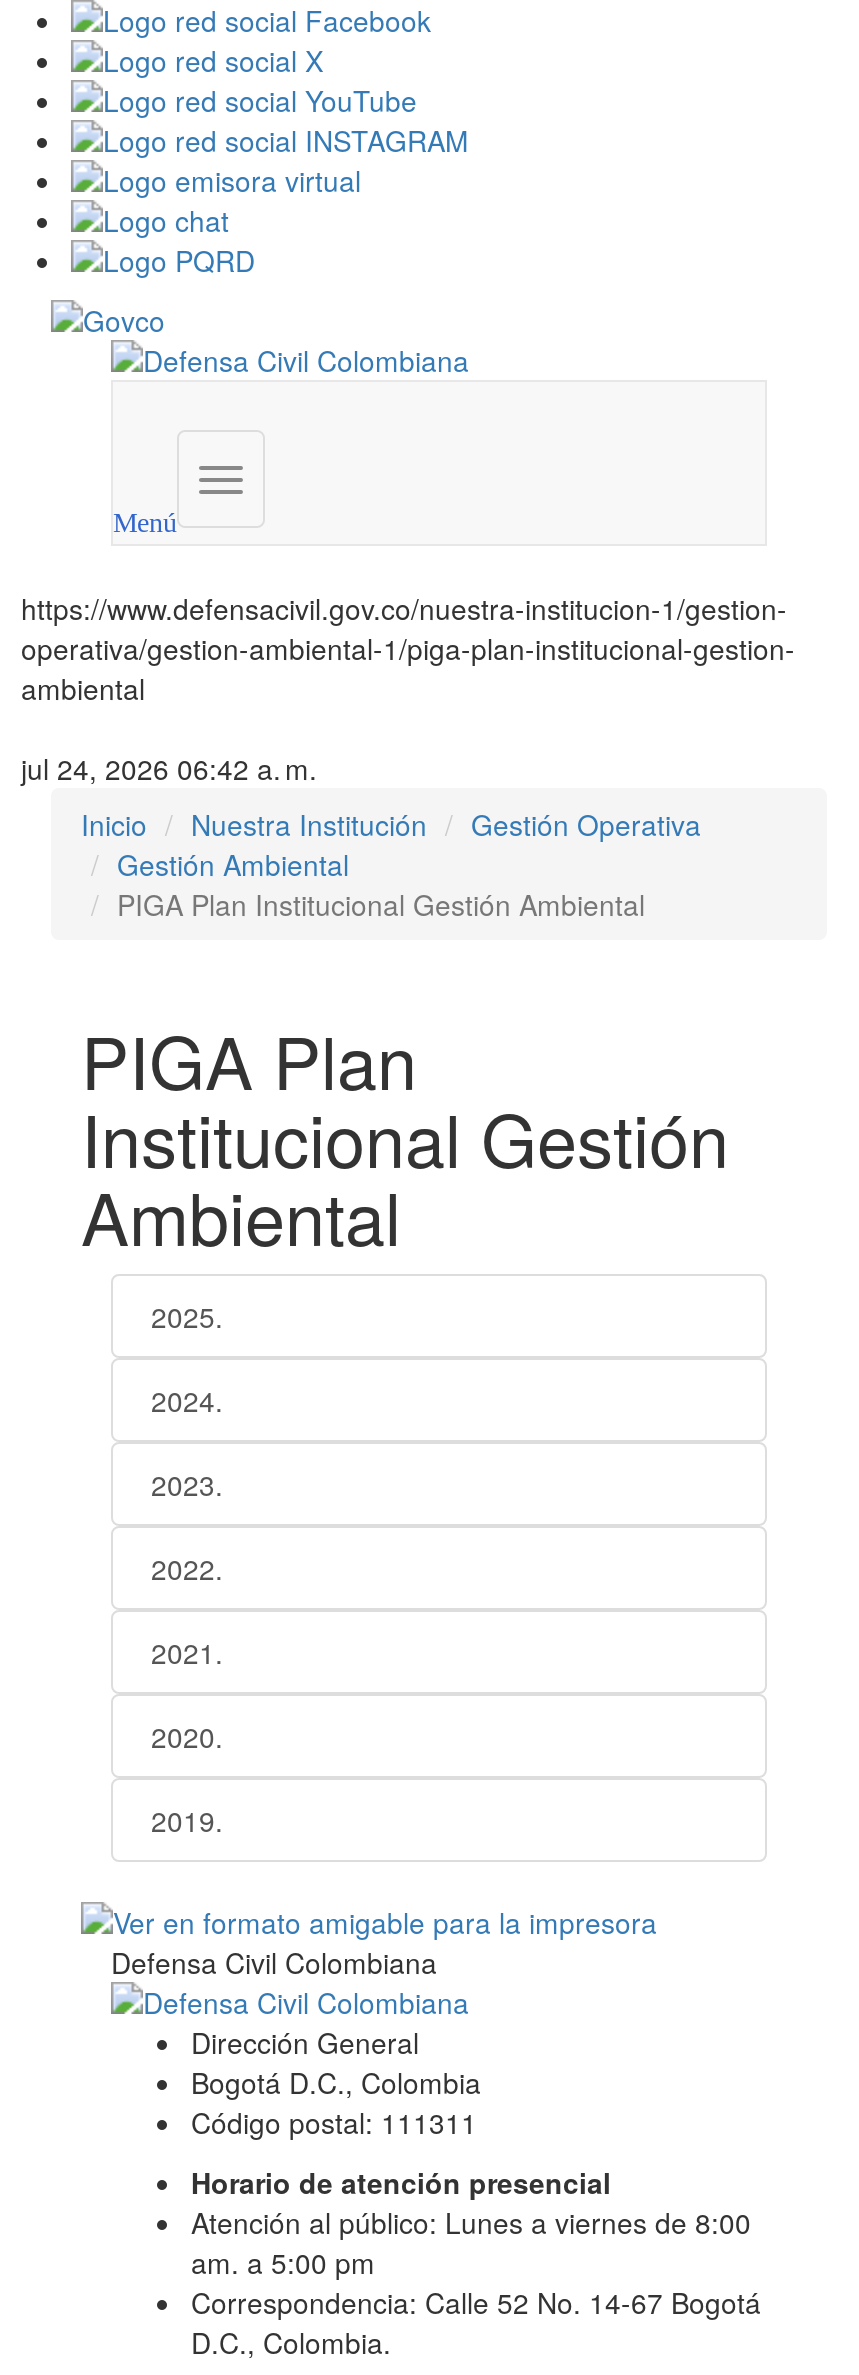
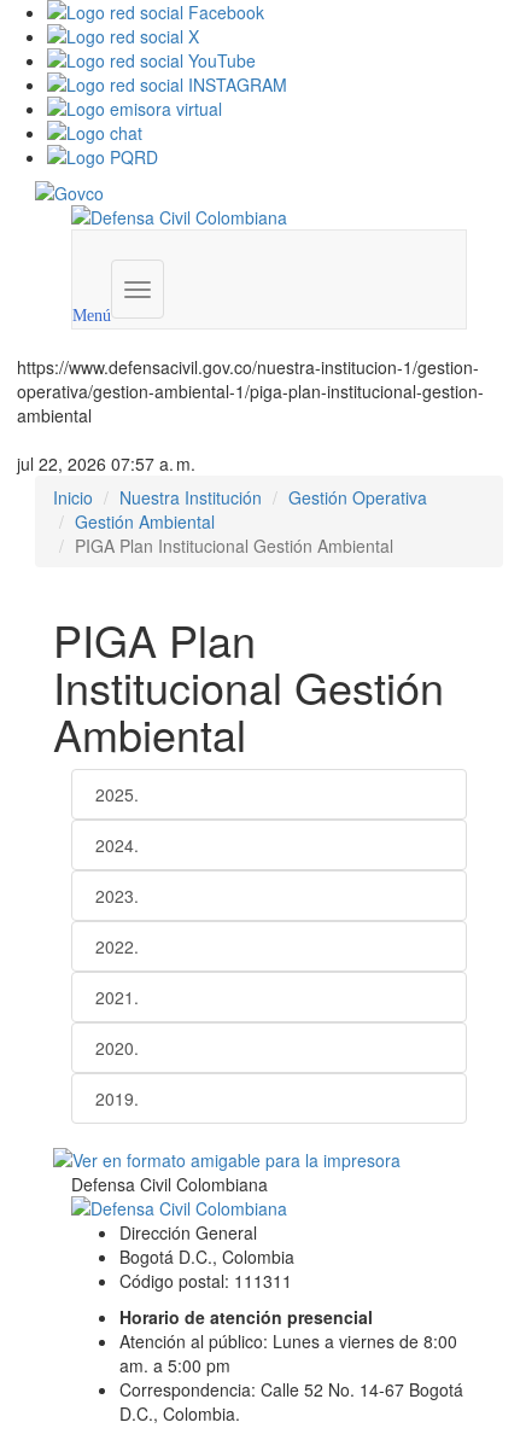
- jul 24, 2026 06:42 a. m.
+ jul 22, 2026 07:57 a. m.
